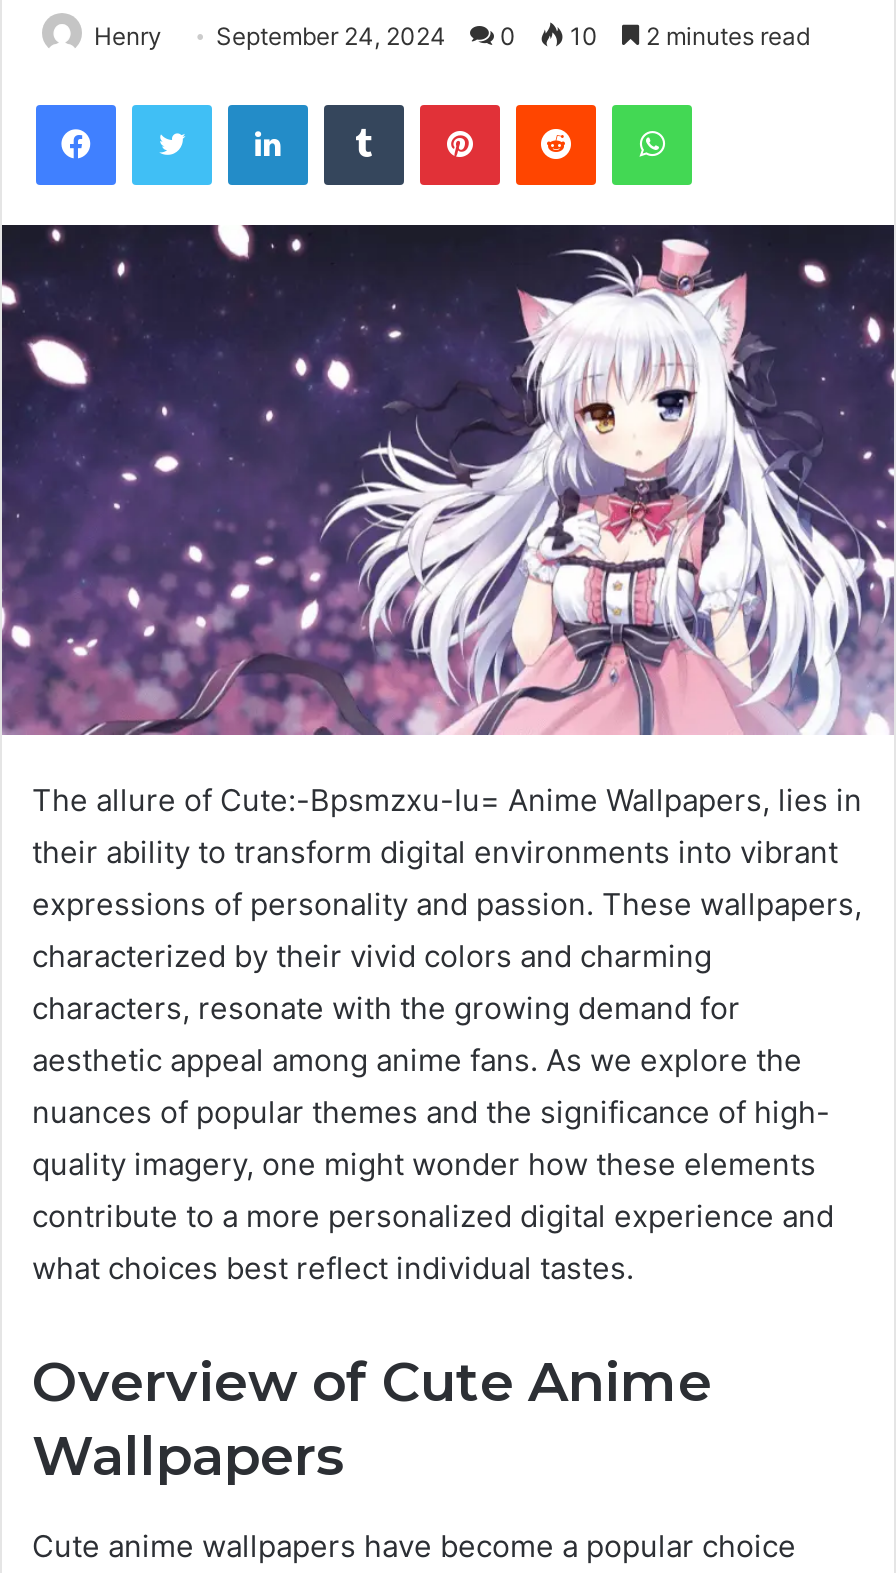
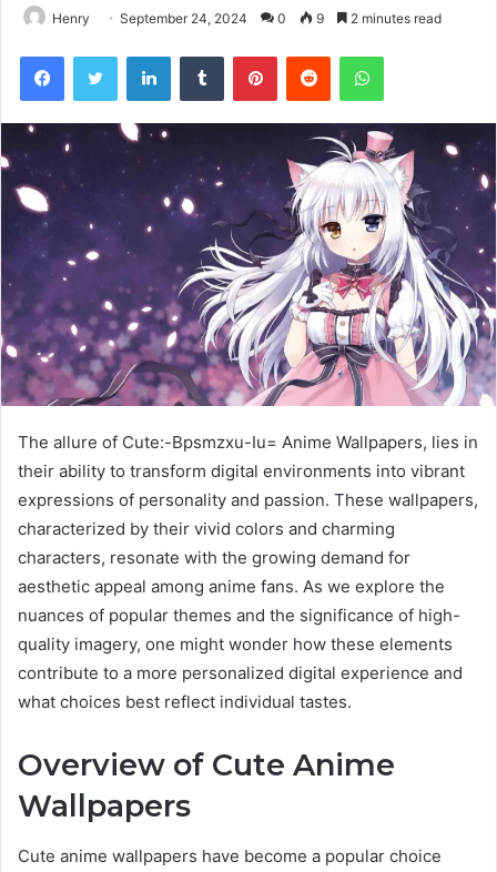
- Henry September 24, 2024 0 10 2 minutes read
+ Henry September 24, 2024 0 9 2 minutes read
